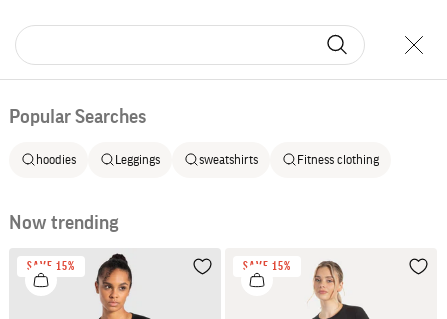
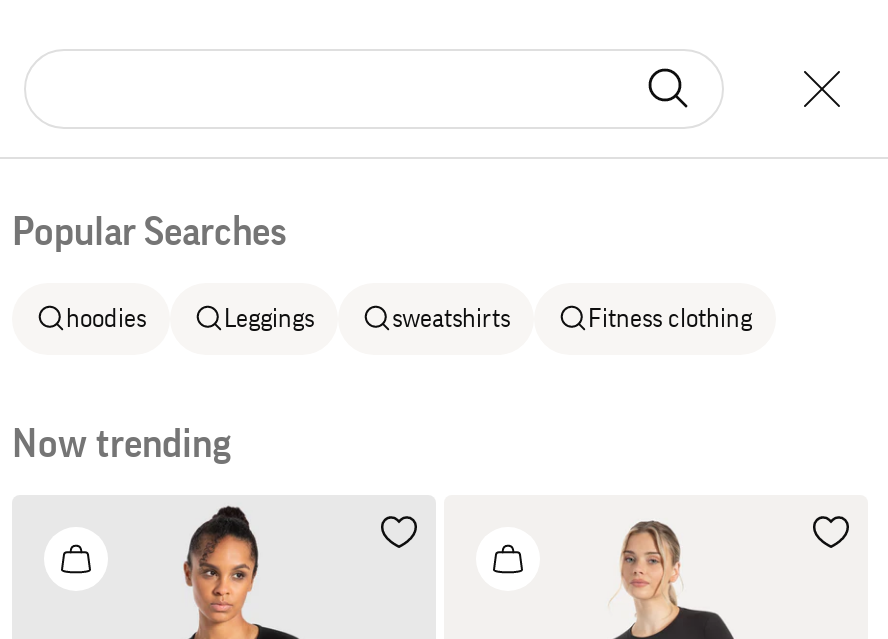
- SAVE 15%

- SAVE 15%
